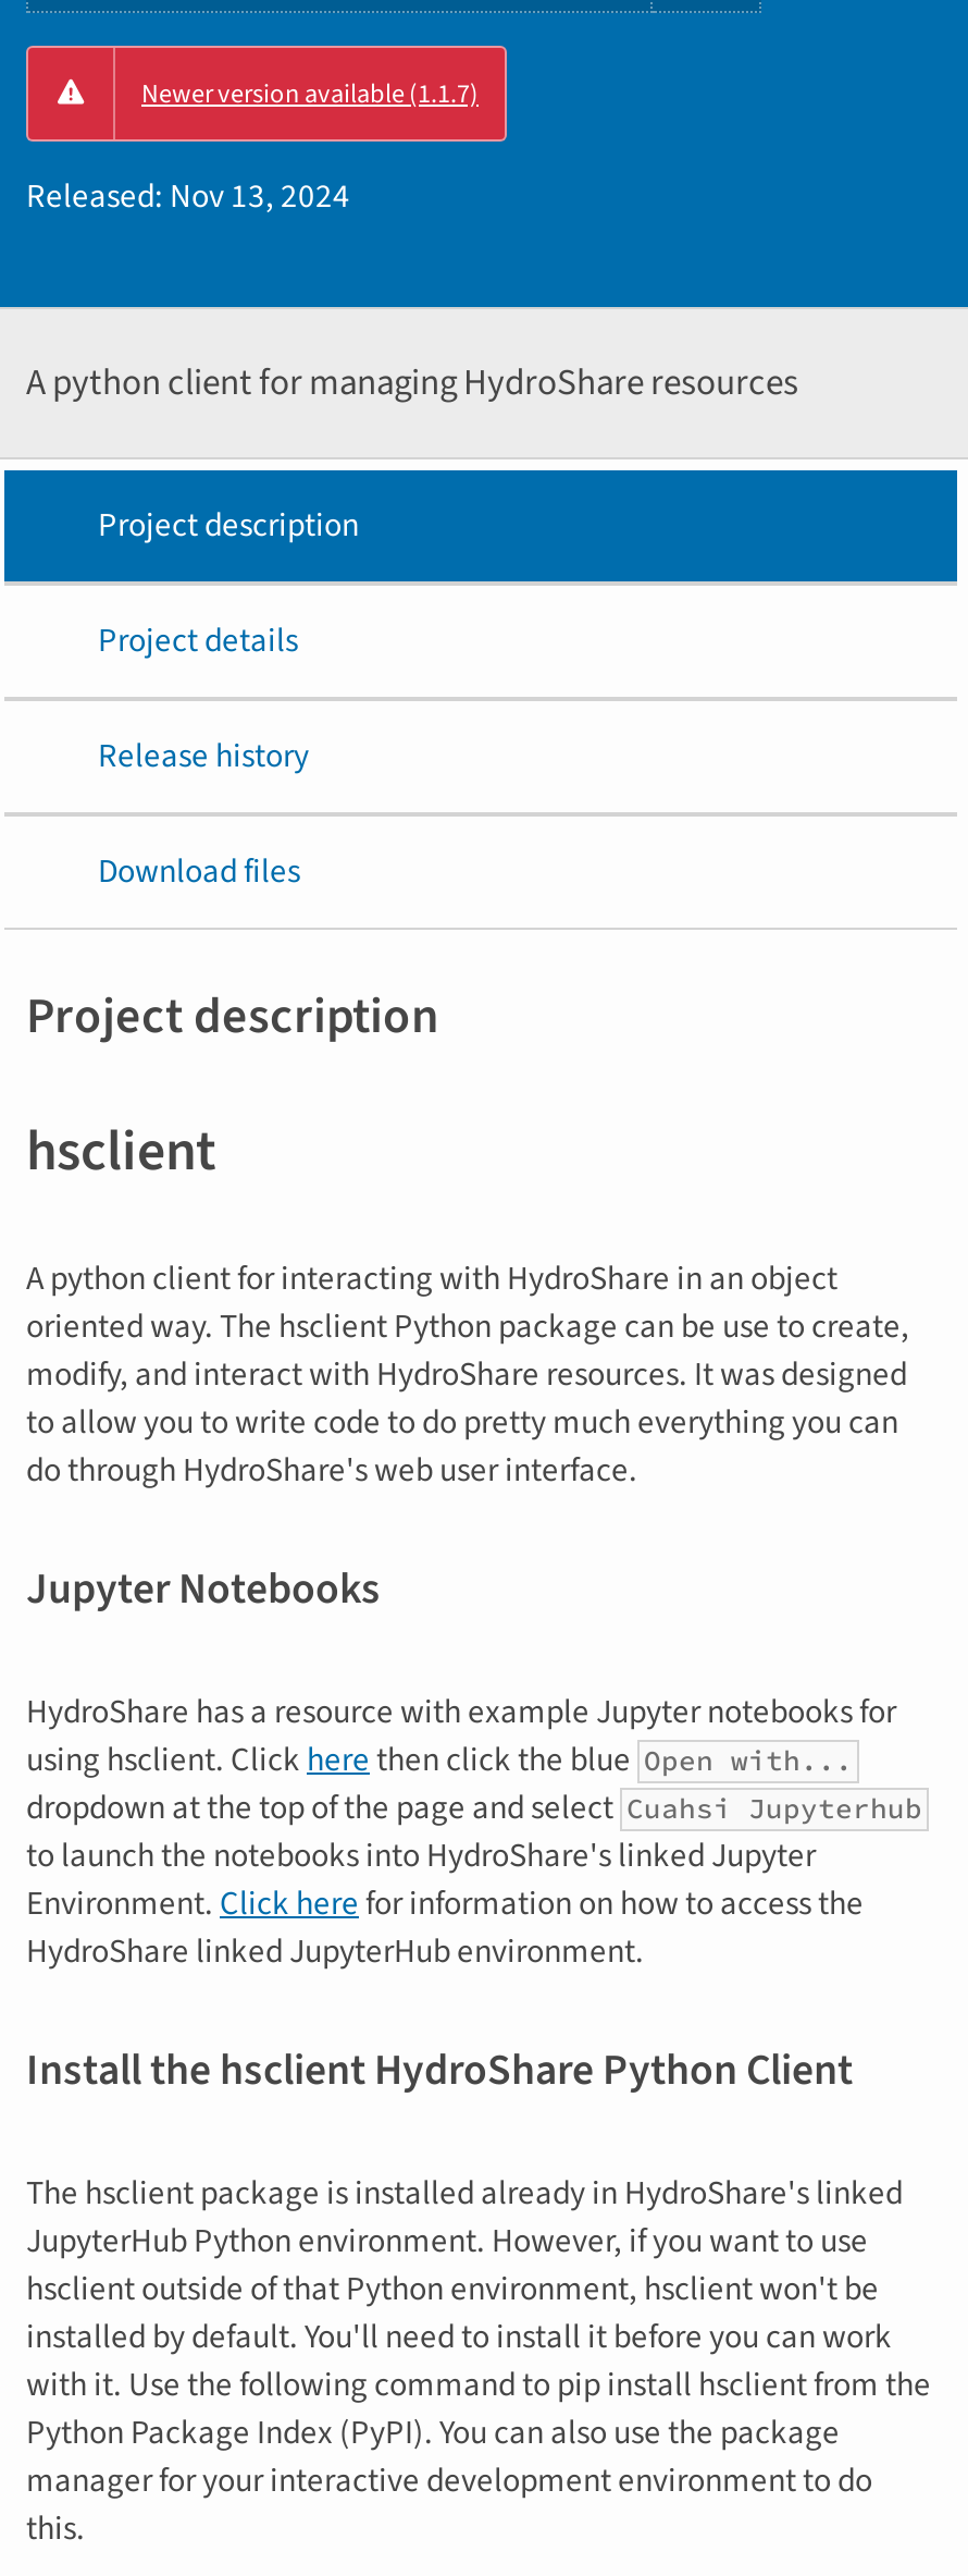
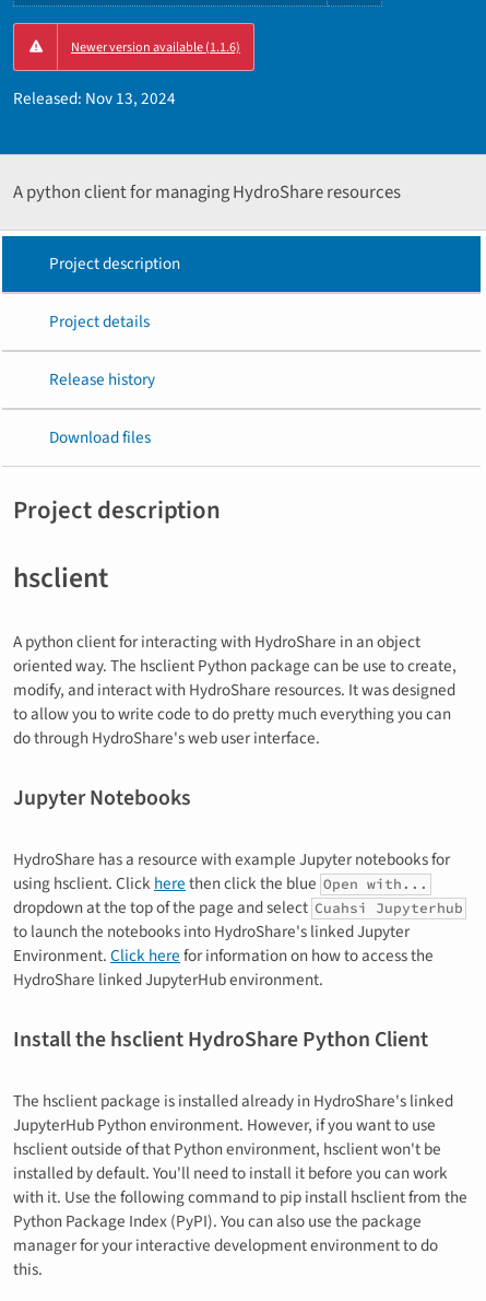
- Newer version available (1.1.7)
+ Newer version available (1.1.6)
